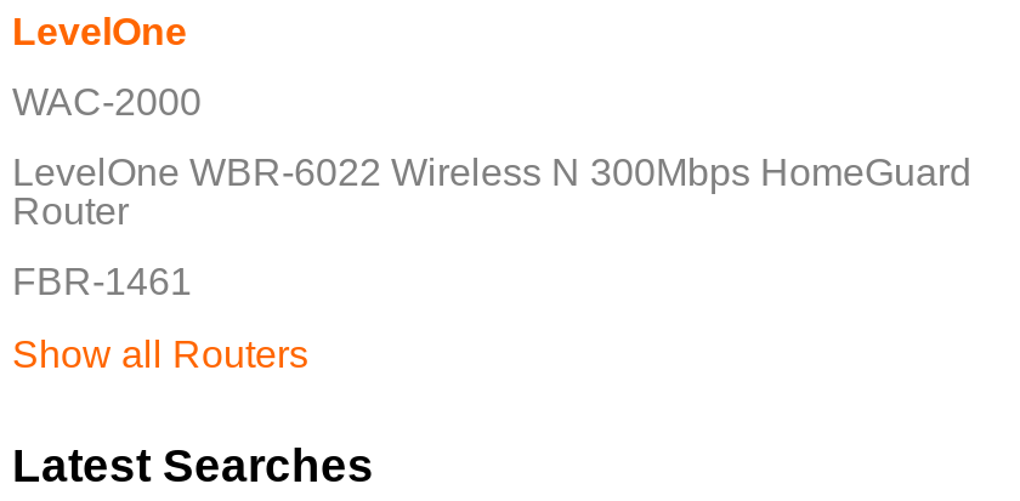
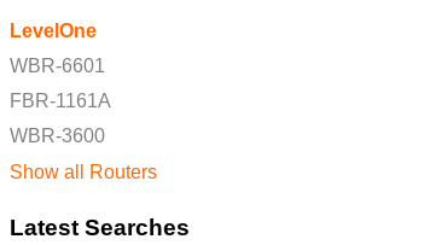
- WAC-2000
+ WBR-6601

- LevelOne WBR-6022 Wireless N 300Mbps HomeGuard
- Router
+ FBR-1161A

- FBR-1461
+ WBR-3600
